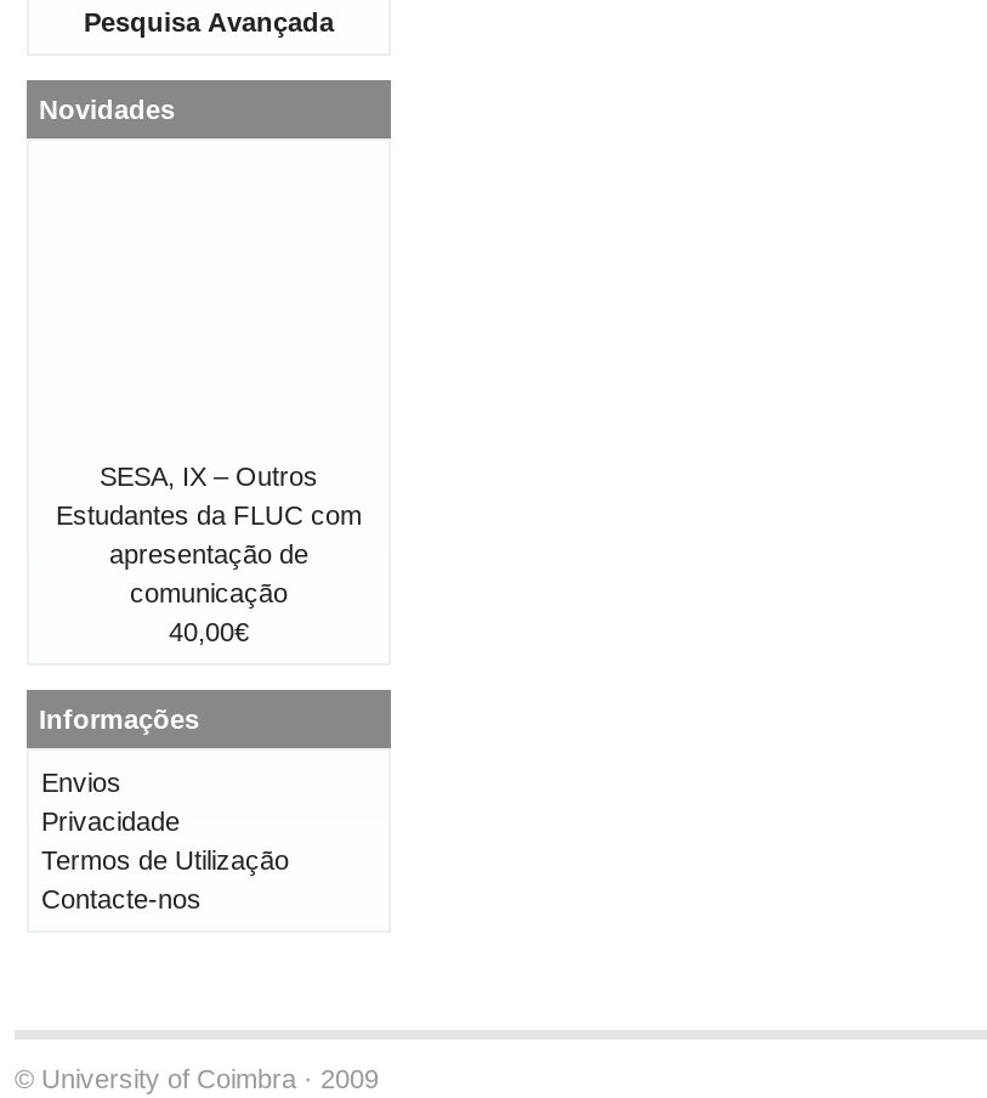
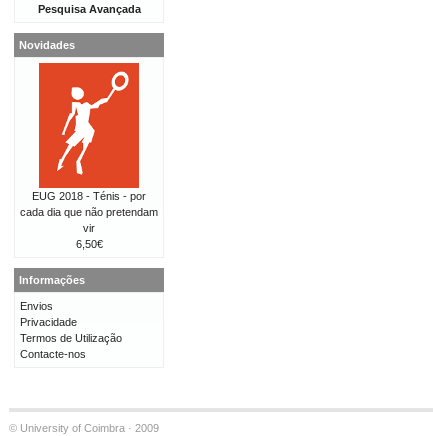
+ [image]

- SESA, IX – Outros
- Estudantes da FLUC com
- apresentação de
- comunicação
- 40,00€
+ EUG 2018 - Ténis - por
+ cada dia que não pretendam
+ vir
+ 6,50€
